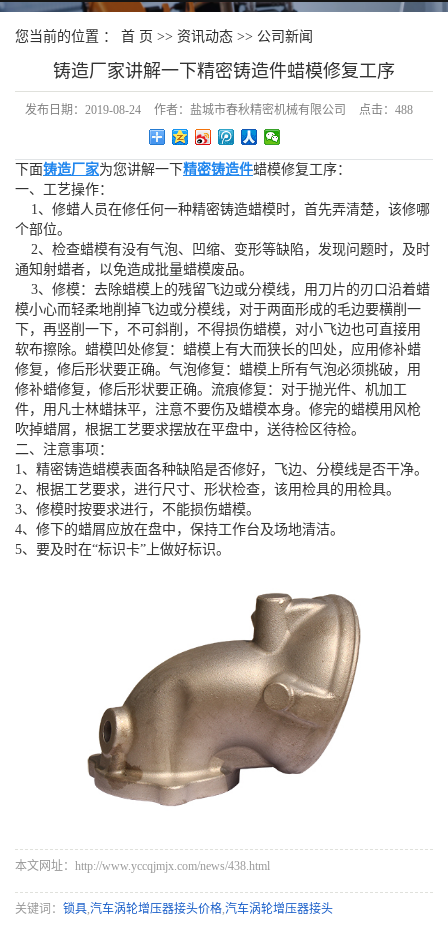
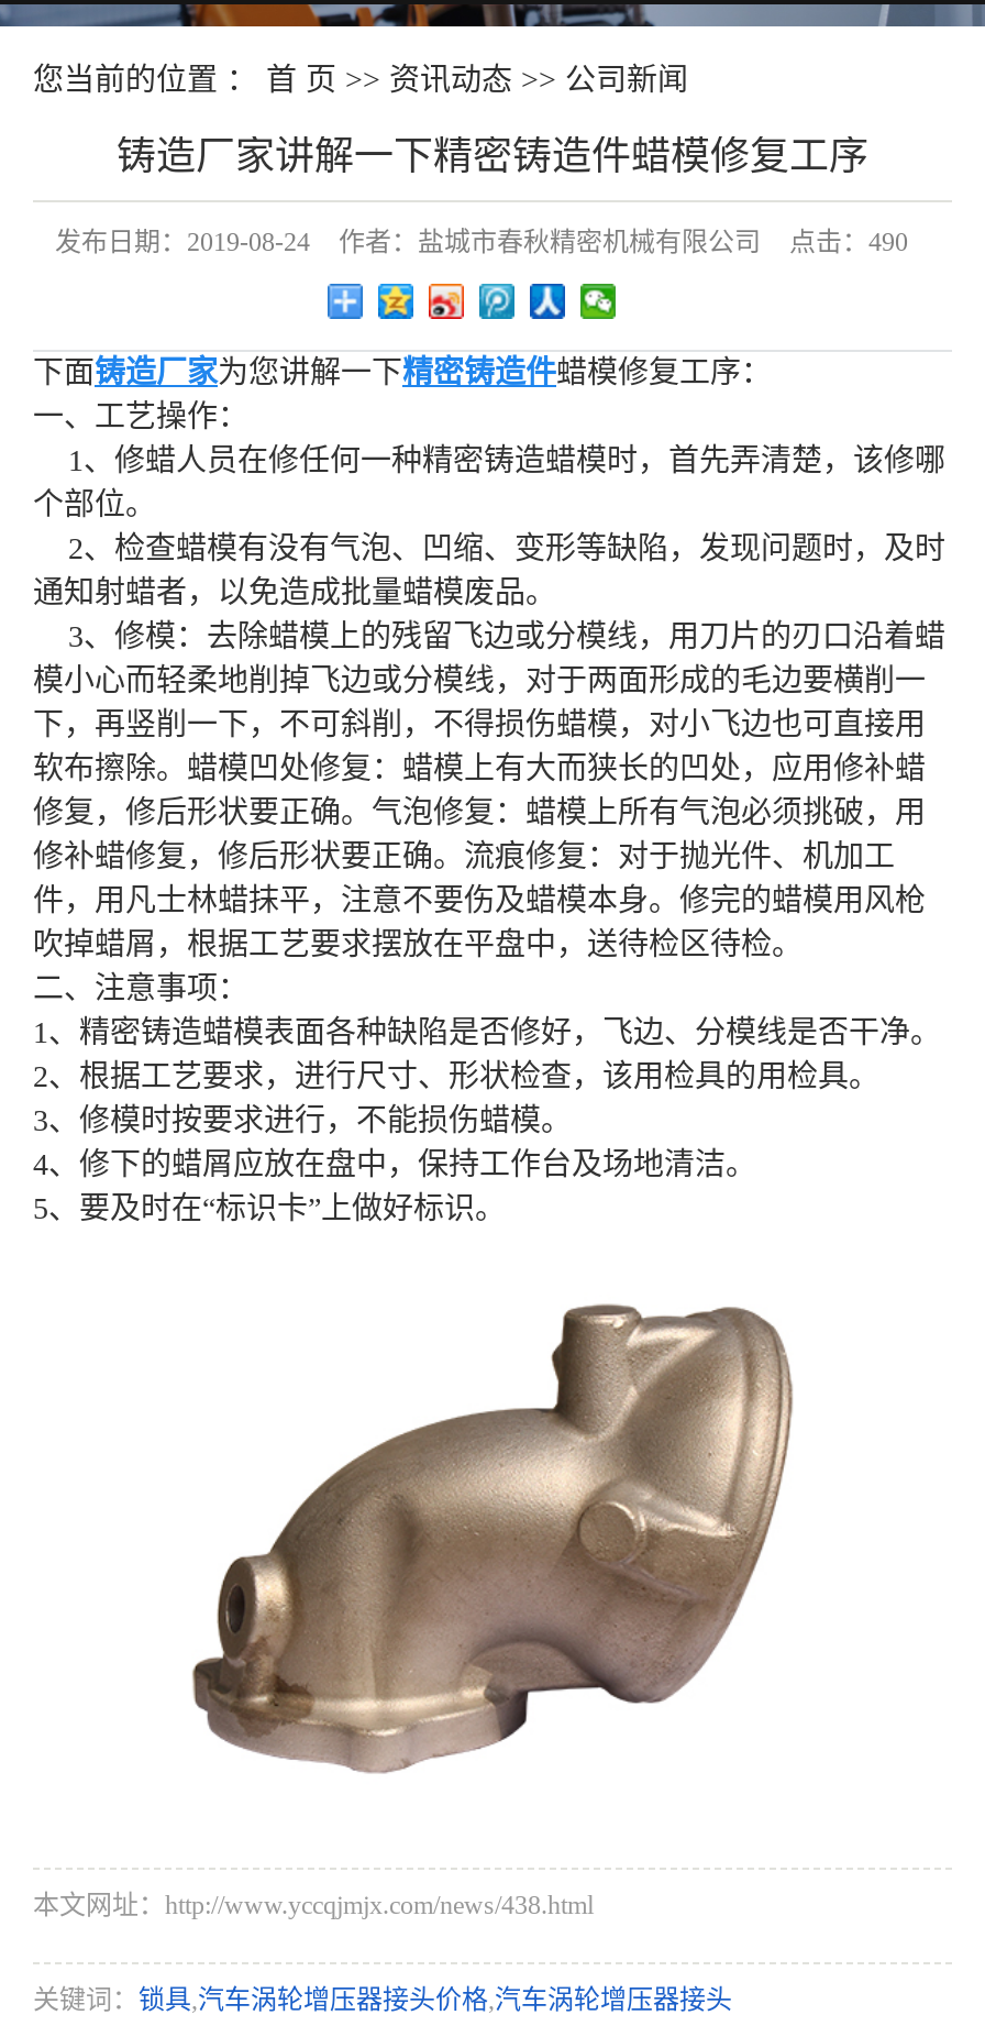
- 发布日期：2019-08-24 作者：盐城市春秋精密机械有限公司 点击：488
+ 发布日期：2019-08-24 作者：盐城市春秋精密机械有限公司 点击：490
